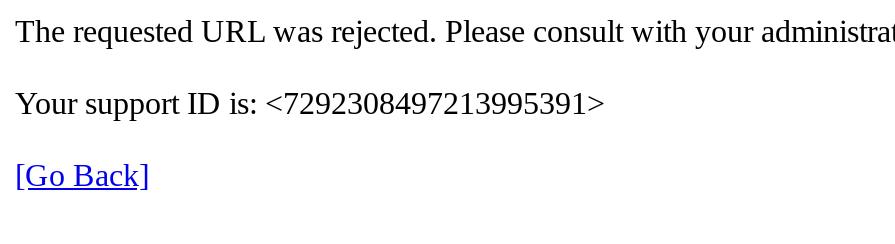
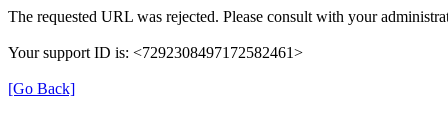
- Your support ID is: <7292308497213995391>
+ Your support ID is: <7292308497172582461>
